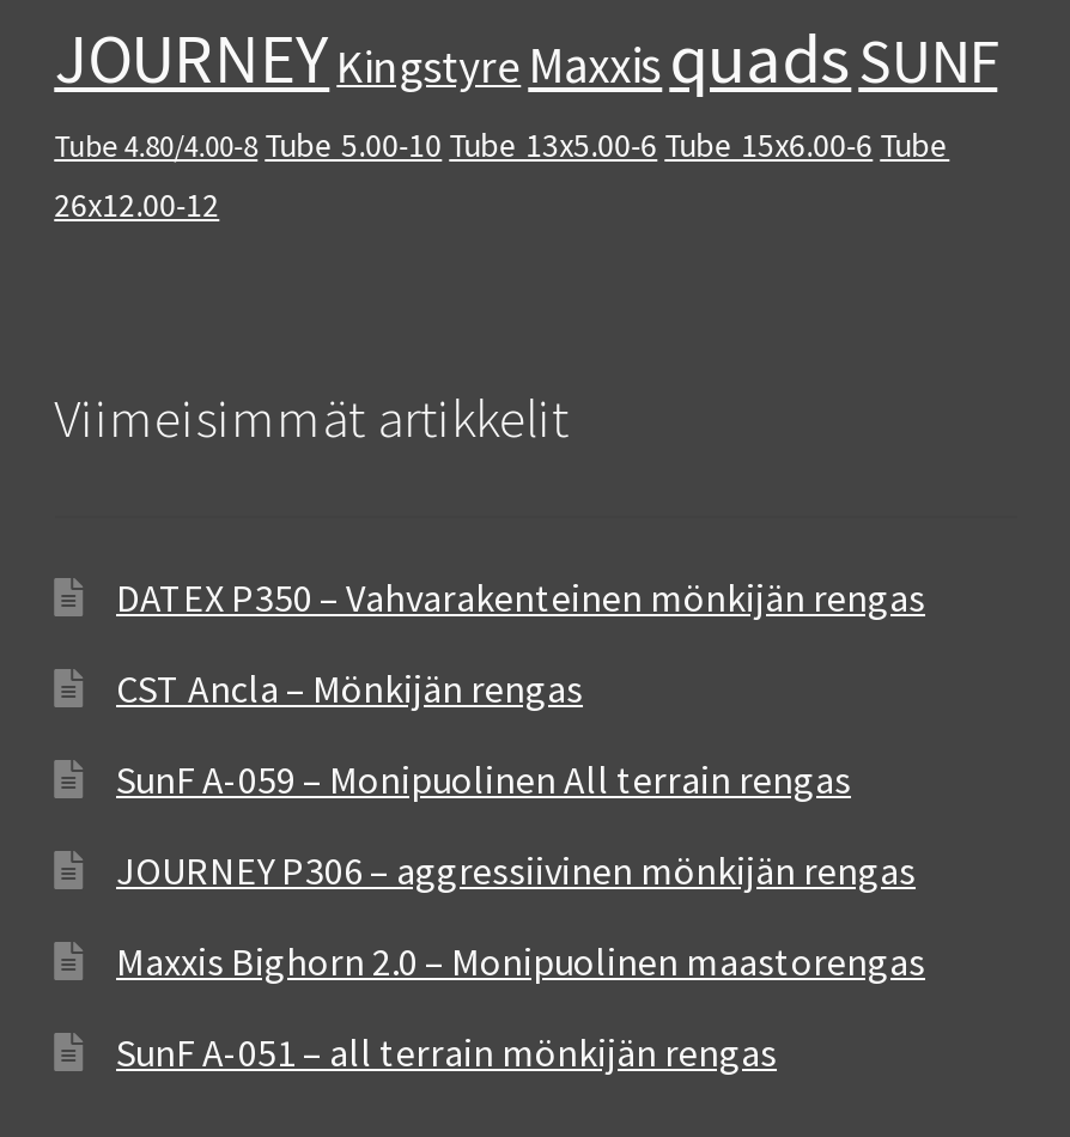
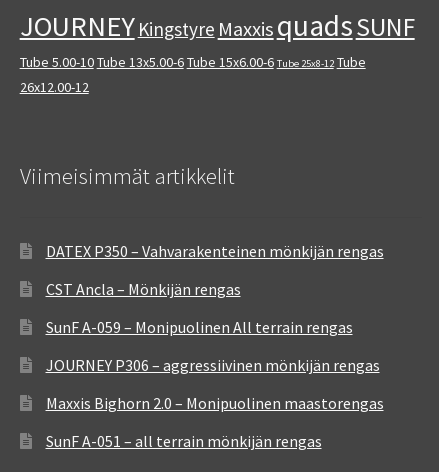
- Tube 4.80/4.00-8 Tube 5.00-10 Tube 13x5.00-6 Tube 15x6.00-6 Tube
+ Tube 5.00-10 Tube 13x5.00-6 Tube 15x6.00-6 Tube 25x8-12 Tube
